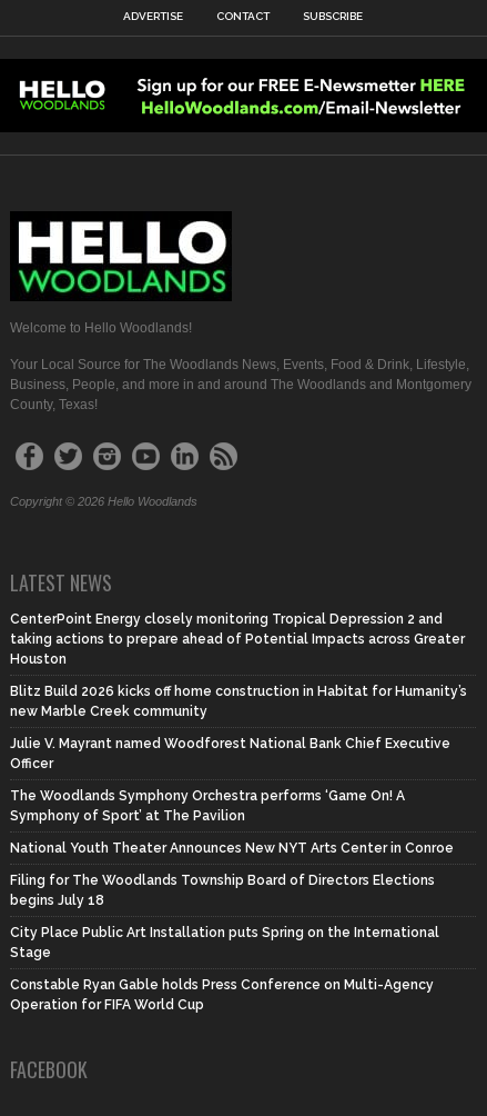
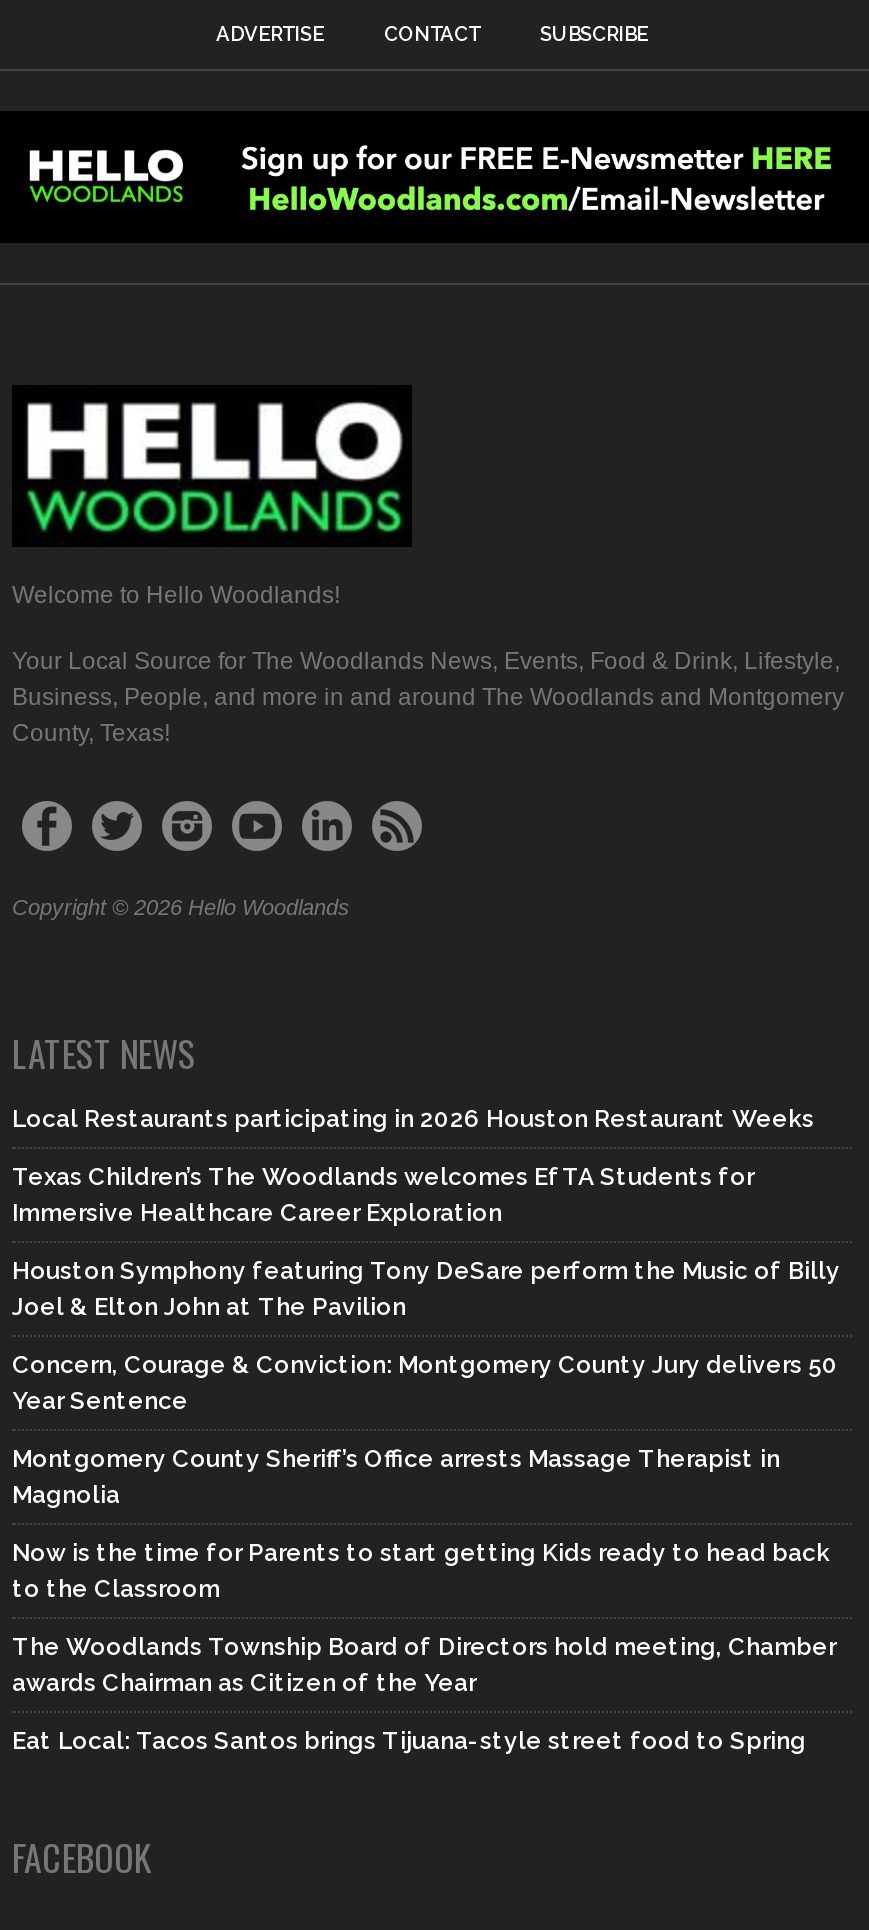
- CenterPoint Energy closely monitoring Tropical Depression 2 and
- taking actions to prepare ahead of Potential Impacts across Greater
- Houston
+ Local Restaurants participating in 2026 Houston Restaurant Weeks

- Blitz Build 2026 kicks off home construction in Habitat for Humanity’s
- new Marble Creek community
+ Texas Children’s The Woodlands welcomes EfTA Students for
+ Immersive Healthcare Career Exploration

- Julie V. Mayrant named Woodforest National Bank Chief Executive
- Officer
+ Houston Symphony featuring Tony DeSare perform the Music of Billy
+ Joel & Elton John at The Pavilion

- The Woodlands Symphony Orchestra performs ‘Game On! A
- Symphony of Sport’ at The Pavilion
+ Concern, Courage & Conviction: Montgomery County Jury delivers 50
+ Year Sentence

- National Youth Theater Announces New NYT Arts Center in Conroe
+ Montgomery County Sheriff’s Office arrests Massage Therapist in
+ Magnolia

- Filing for The Woodlands Township Board of Directors Elections
- begins July 18
+ Now is the time for Parents to start getting Kids ready to head back
+ to the Classroom

- City Place Public Art Installation puts Spring on the International
- Stage
+ The Woodlands Township Board of Directors hold meeting, Chamber
+ awards Chairman as Citizen of the Year

- Constable Ryan Gable holds Press Conference on Multi-Agency
- Operation for FIFA World Cup
+ Eat Local: Tacos Santos brings Tijuana-style street food to Spring
